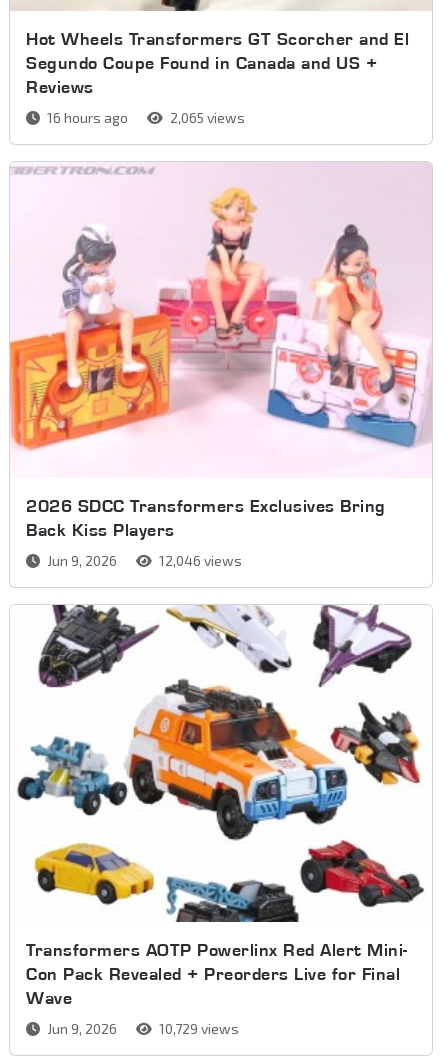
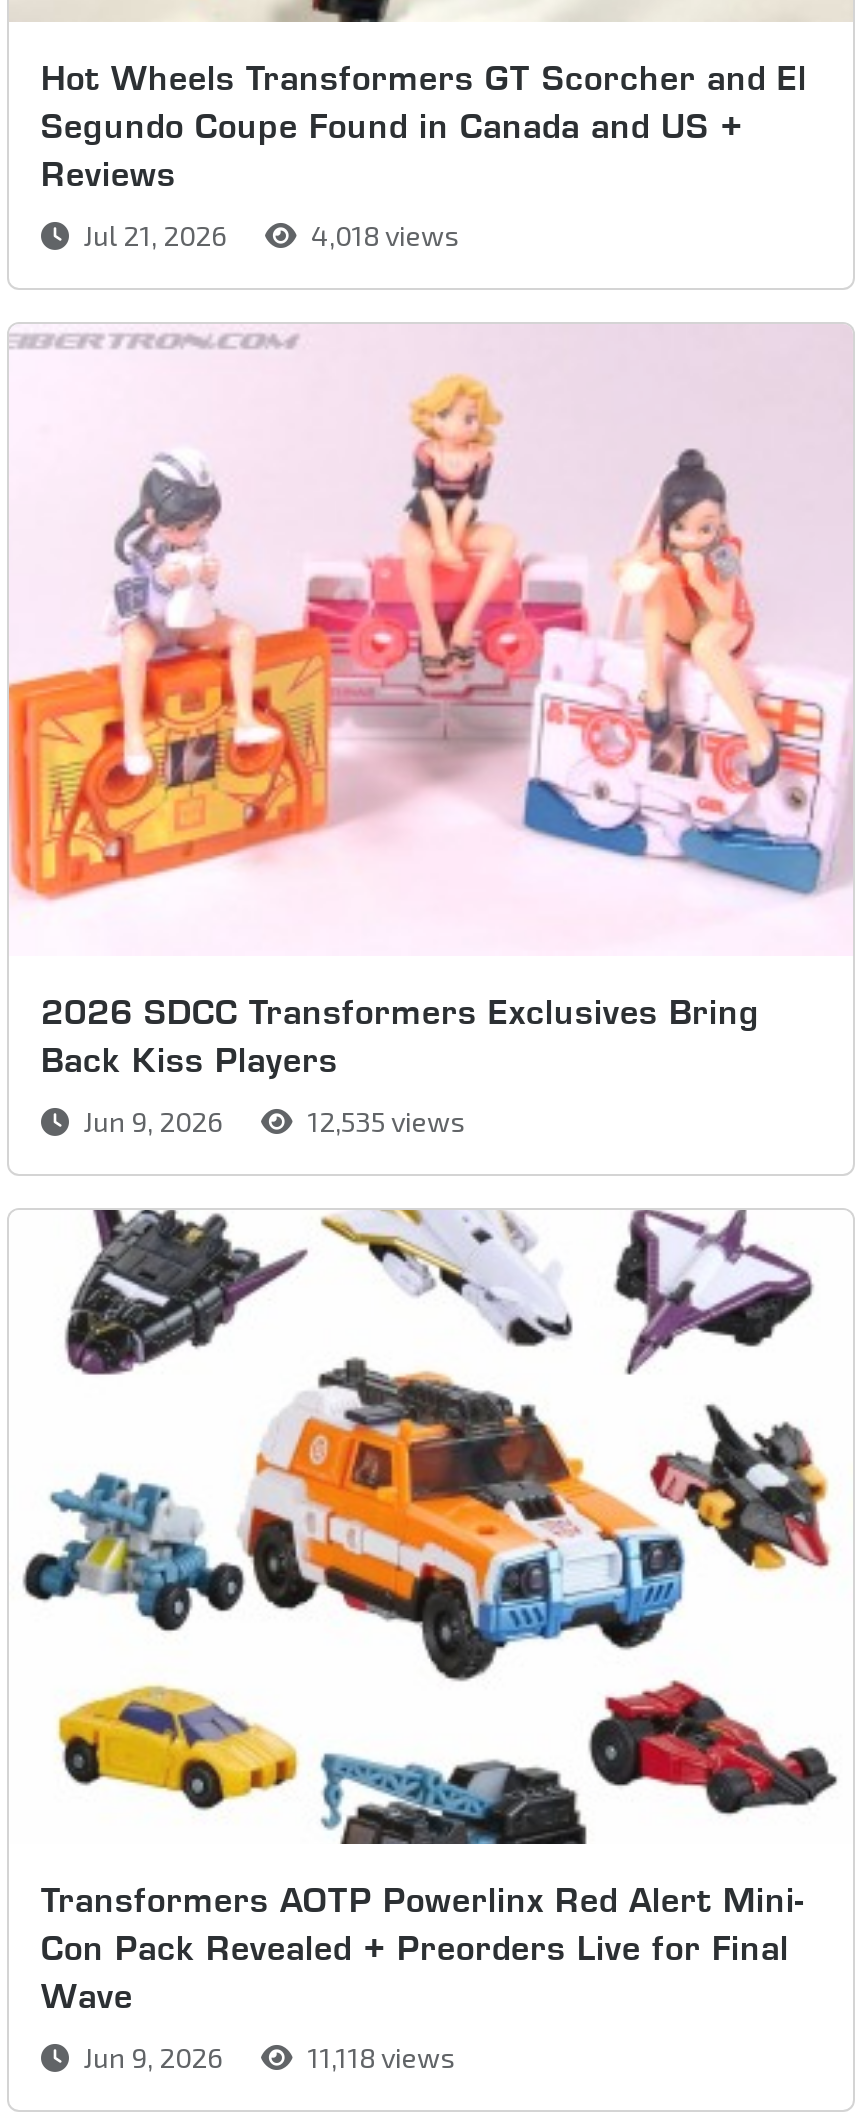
- 16 hours ago
- 2,065 views
+ Jul 21, 2026
+ 4,018 views

- 12,046 views
+ 12,535 views

- 10,729 views
+ 11,118 views
